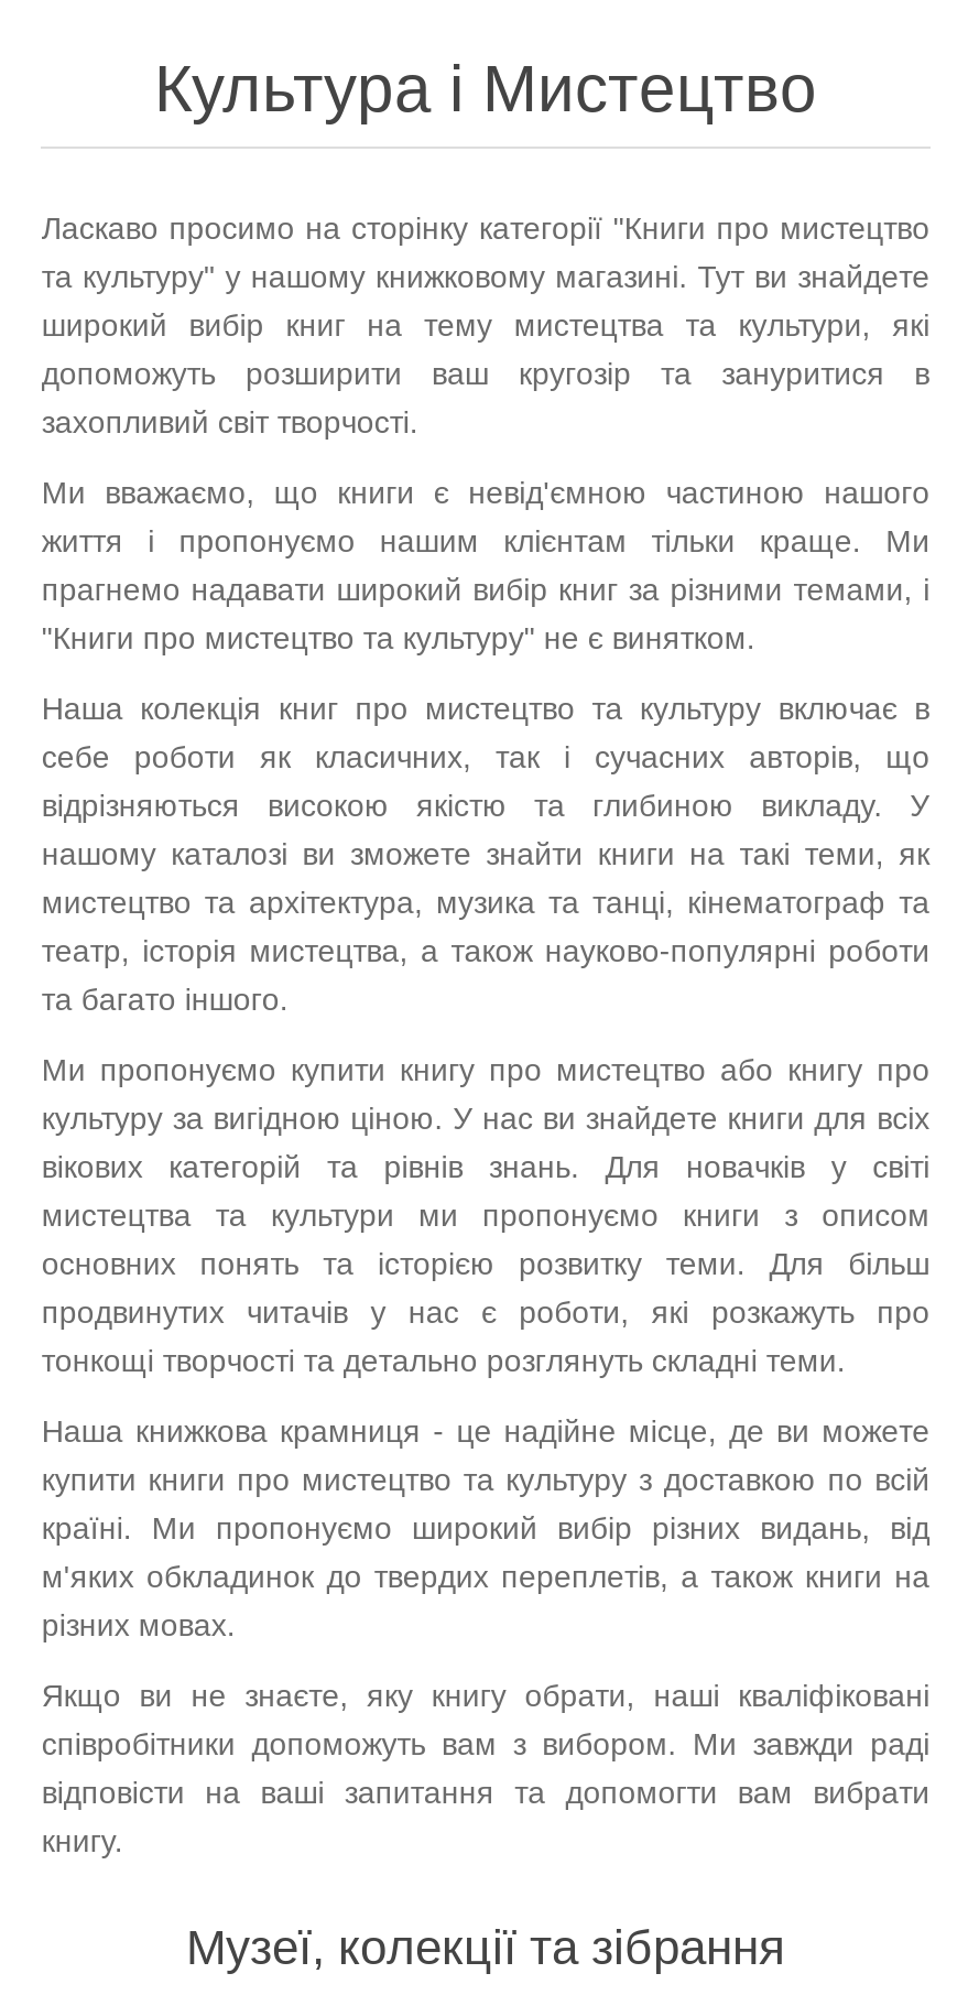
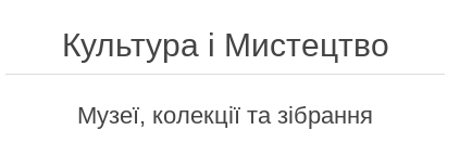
- Ласкаво просимо на сторінку категорії "Книги про мистецтво
- та культуру" у нашому книжковому магазині. Тут ви знайдете
- широкий вибір книг на тему мистецтва та культури, які
- допоможуть розширити ваш кругозір та зануритися в
- захопливий світ творчості.
- Ми вважаємо, що книги є невід'ємною частиною нашого
- життя і пропонуємо нашим клієнтам тільки краще. Ми
- прагнемо надавати широкий вибір книг за різними темами, і
- "Книги про мистецтво та культуру" не є винятком.
- Наша колекція книг про мистецтво та культуру включає в
- себе роботи як класичних, так і сучасних авторів, що
- відрізняються високою якістю та глибиною викладу. У
- нашому каталозі ви зможете знайти книги на такі теми, як
- мистецтво та архітектура, музика та танці, кінематограф та
- театр, історія мистецтва, а також науково-популярні роботи
- та багато іншого.
- Ми пропонуємо купити книгу про мистецтво або книгу про
- культуру за вигідною ціною. У нас ви знайдете книги для всіх
- вікових категорій та рівнів знань. Для новачків у світі
- мистецтва та культури ми пропонуємо книги з описом
- основних понять та історією розвитку теми. Для більш
- продвинутих читачів у нас є роботи, які розкажуть про
- тонкощі творчості та детально розглянуть складні теми.
- Наша книжкова крамниця - це надійне місце, де ви можете
- купити книги про мистецтво та культуру з доставкою по всій
- країні. Ми пропонуємо широкий вибір різних видань, від
- м'яких обкладинок до твердих переплетів, а також книги на
- різних мовах.
- Якщо ви не знаєте, яку книгу обрати, наші кваліфіковані
- співробітники допоможуть вам з вибором. Ми завжди раді
- відповісти на ваші запитання та допомогти вам вибрати
- книгу.
